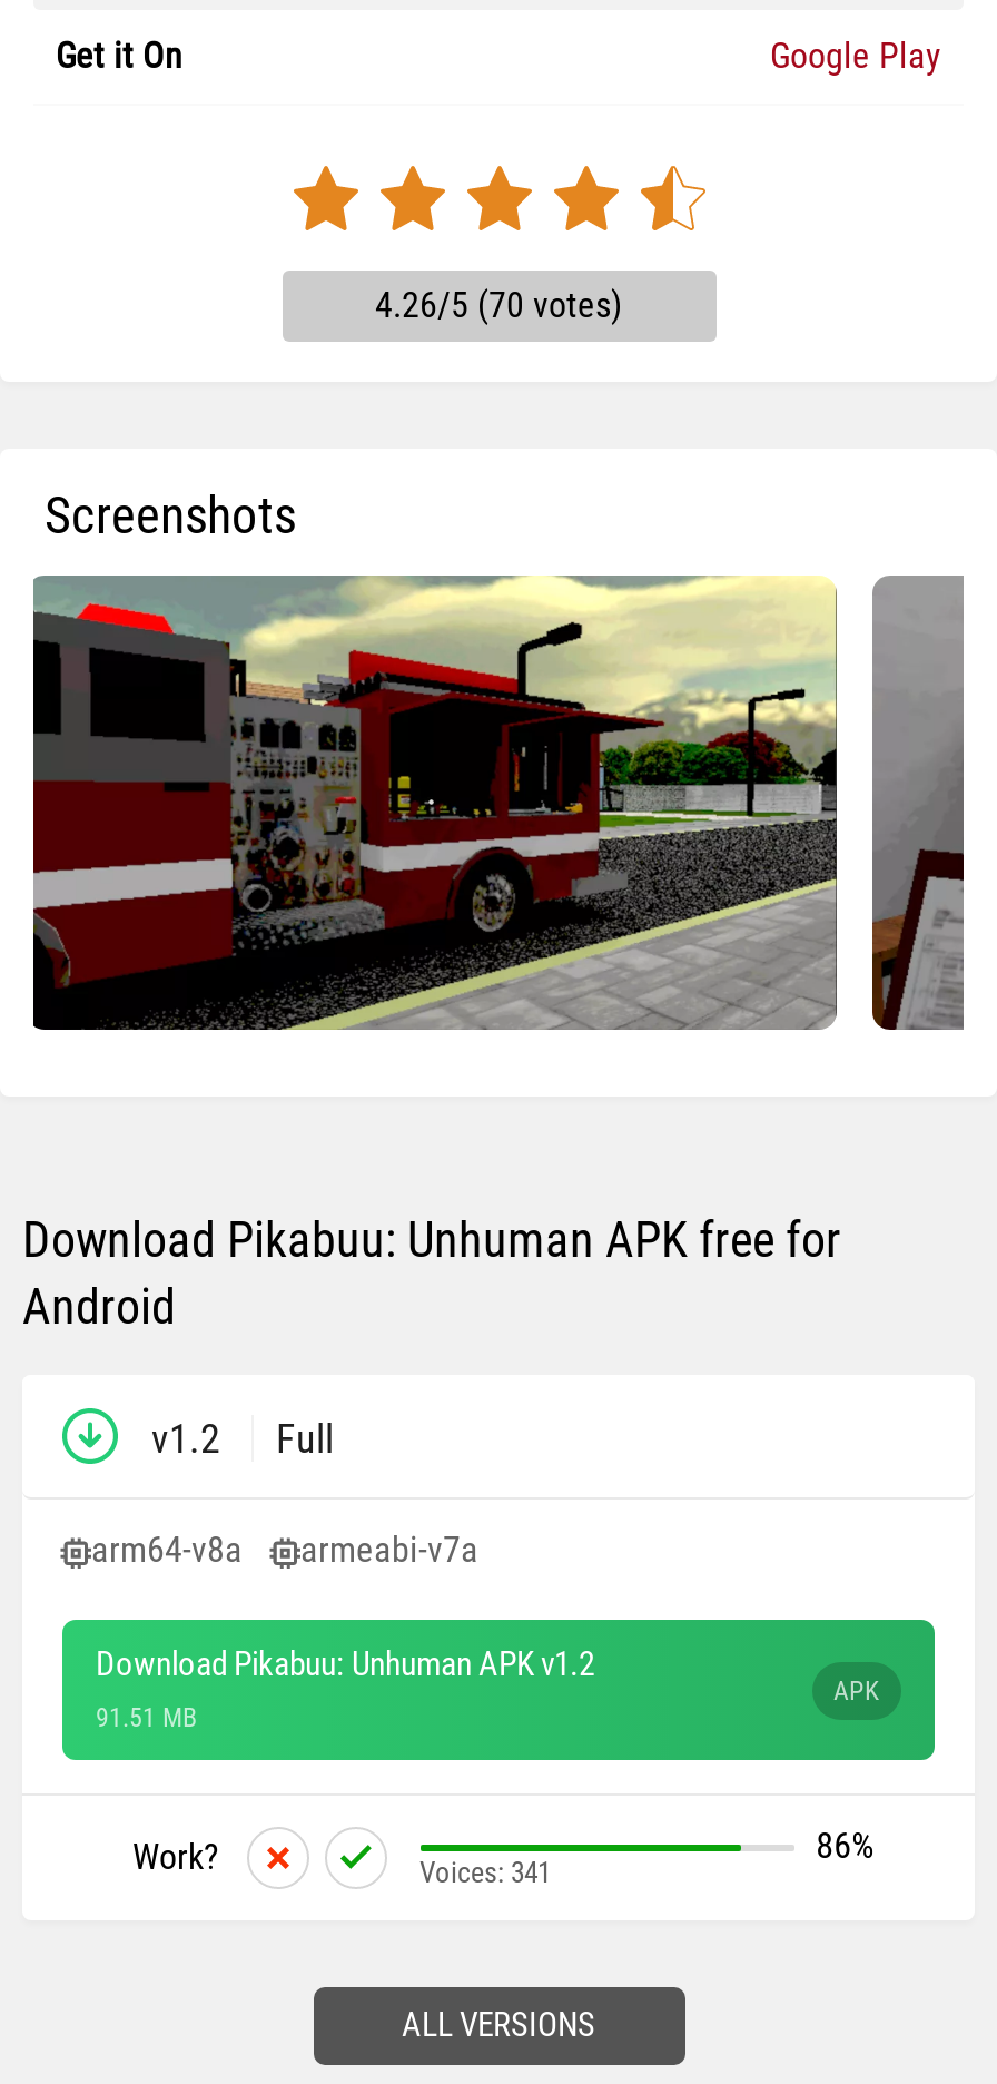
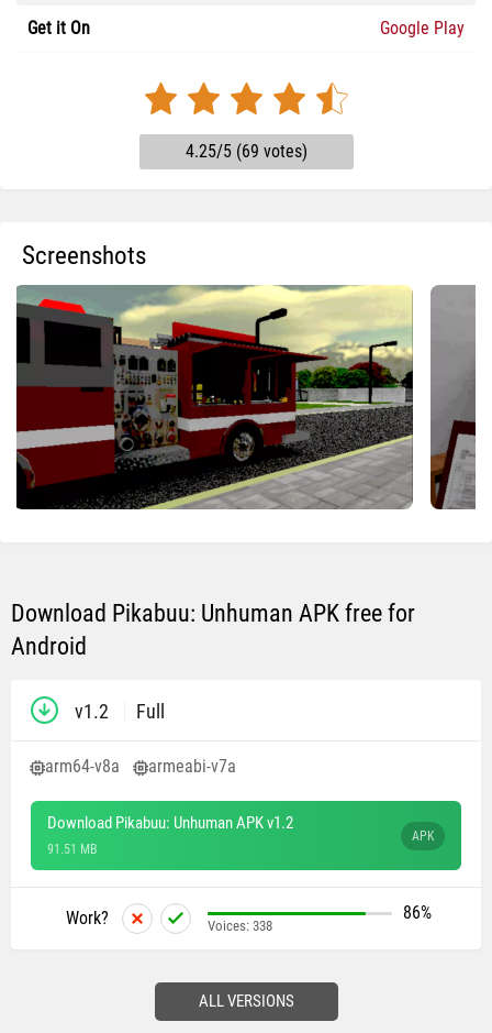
- 4.26/5 (70 votes)
+ 4.25/5 (69 votes)

- Voices: 341
+ Voices: 338
